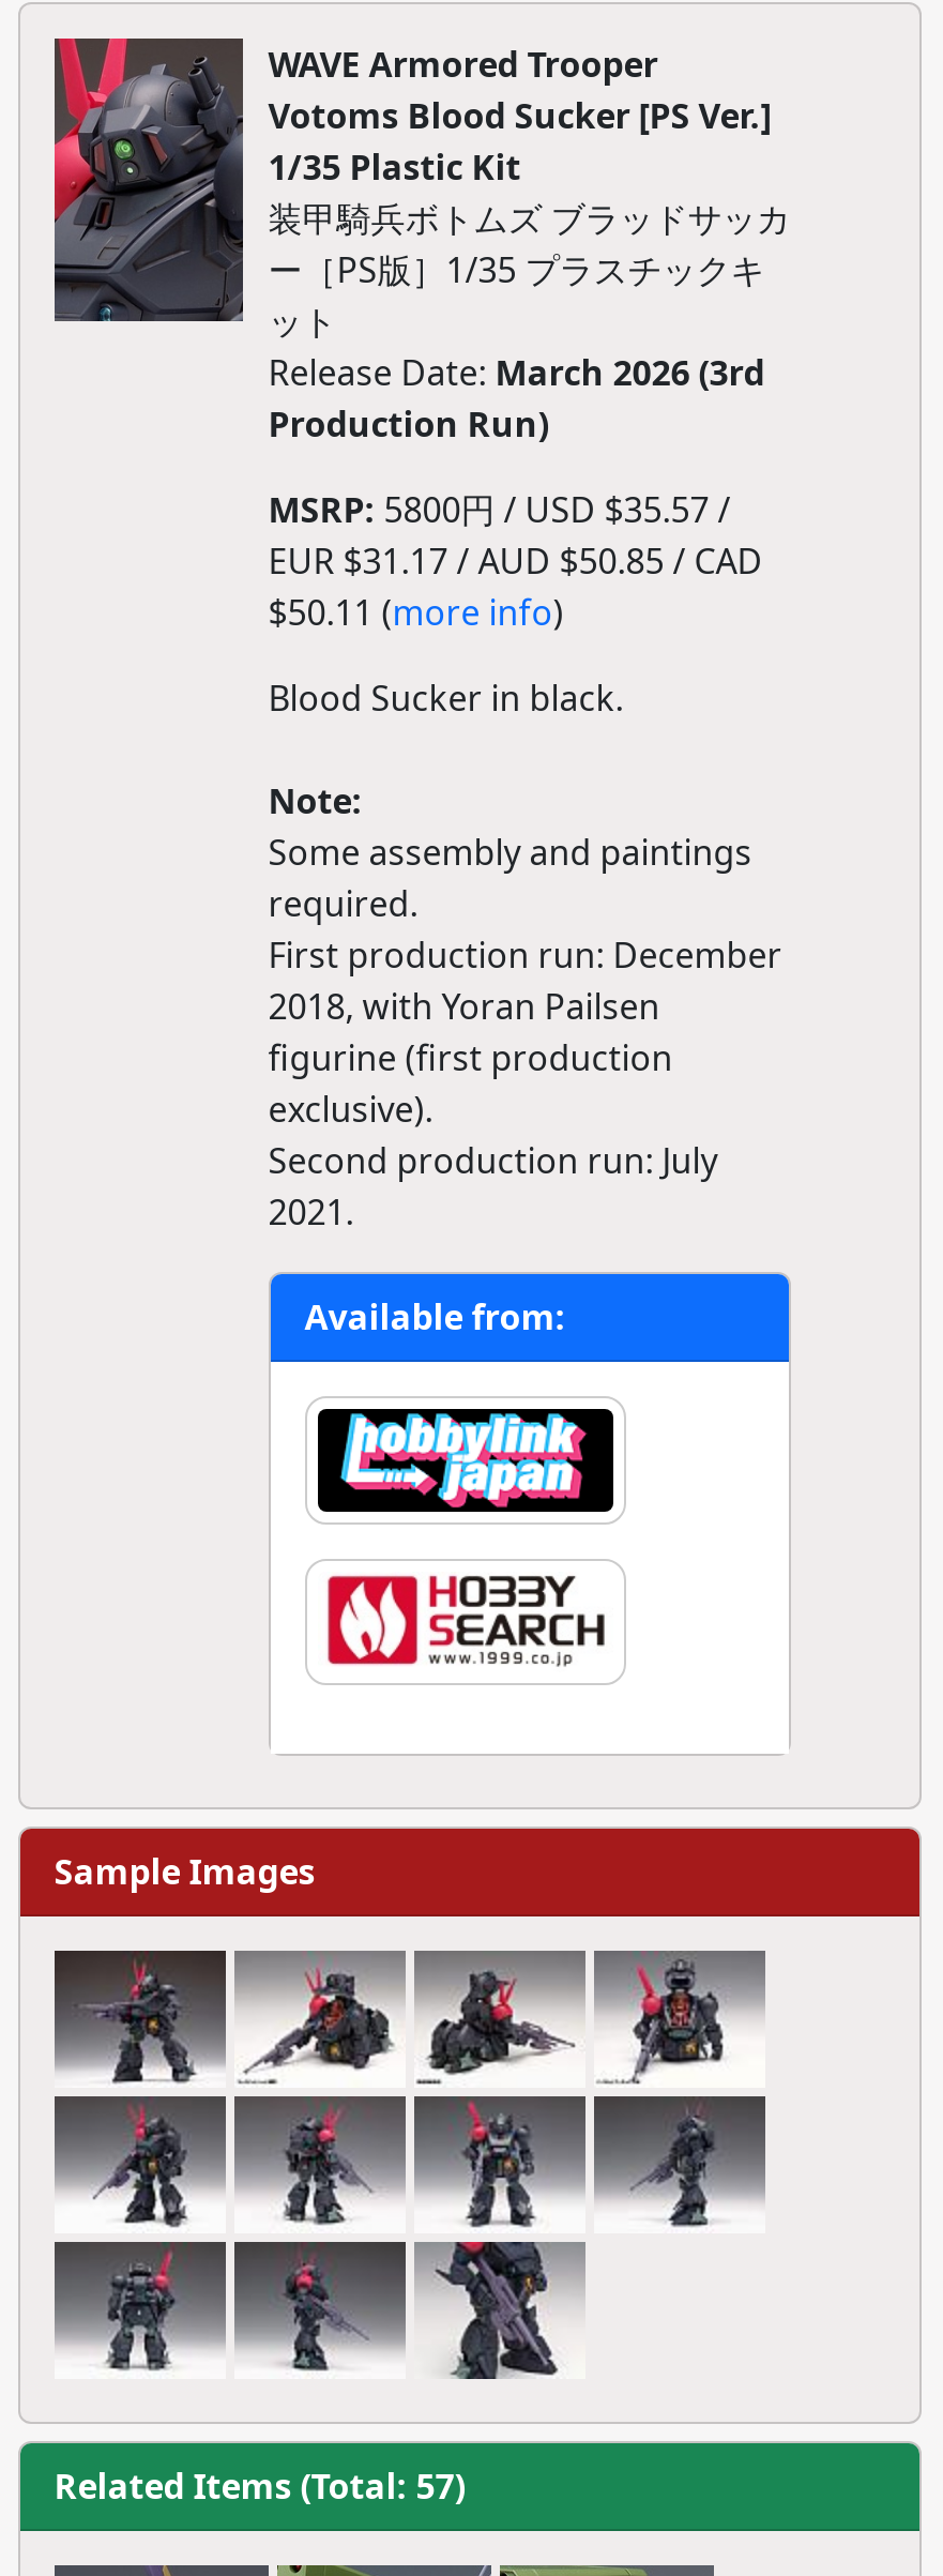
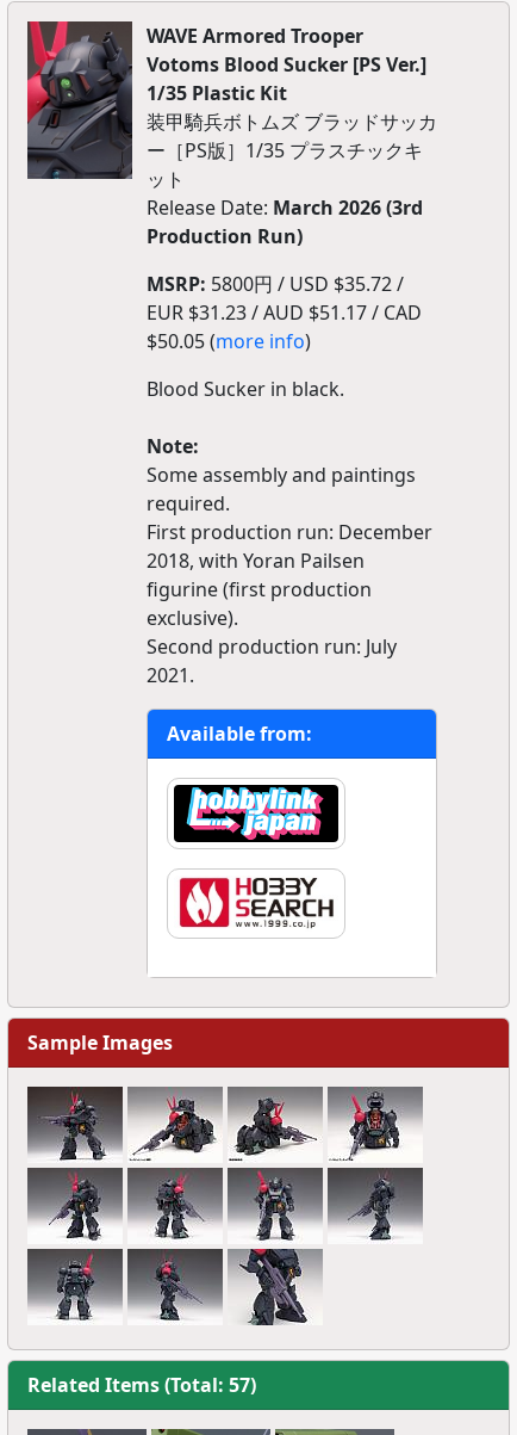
- MSRP: 5800円 / USD $35.57 /
+ MSRP: 5800円 / USD $35.72 /

- EUR $31.17 / AUD $50.85 / CAD
+ EUR $31.23 / AUD $51.17 / CAD

- $50.11 (more info)
+ $50.05 (more info)
